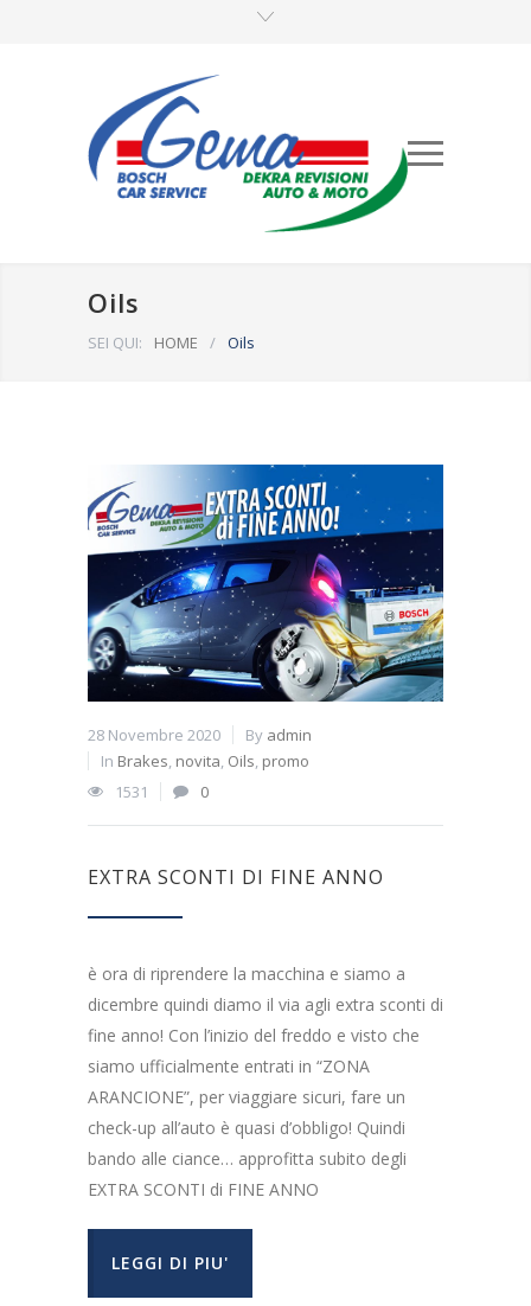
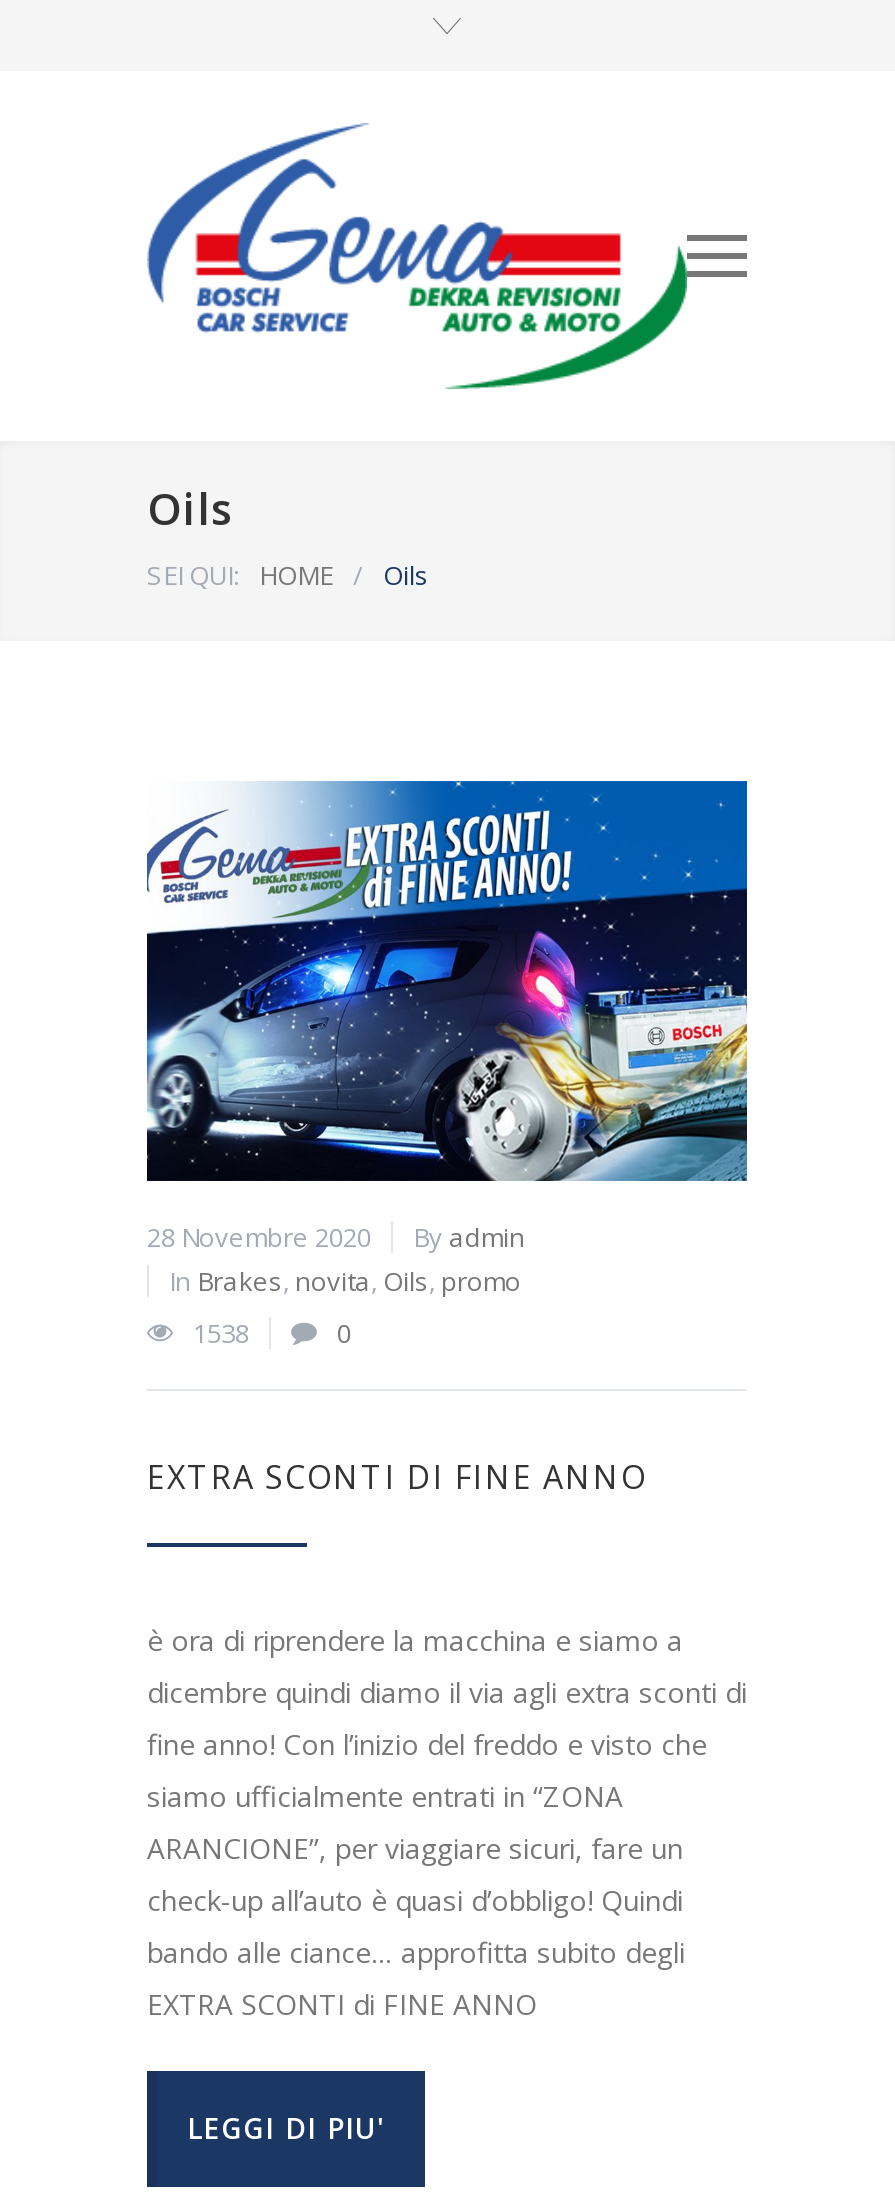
- 1531
+ 1538
